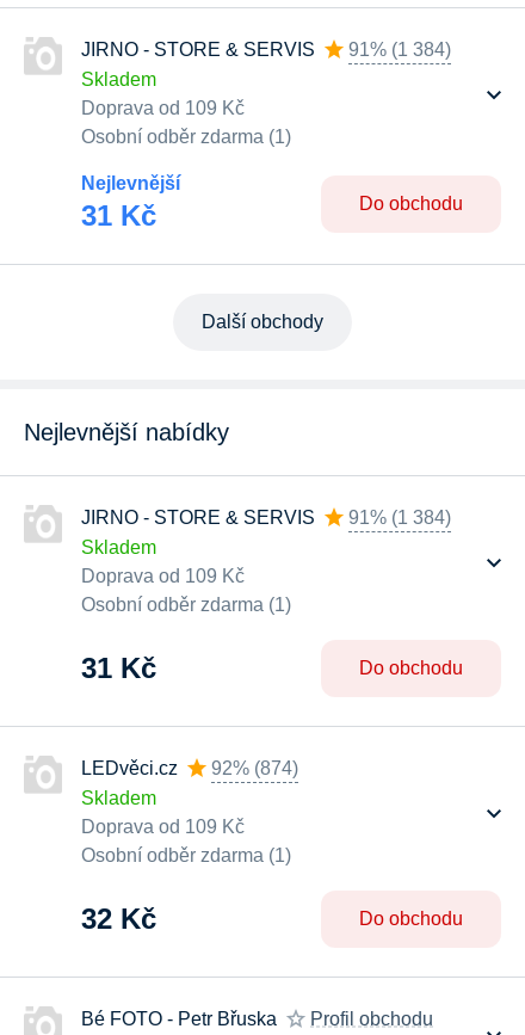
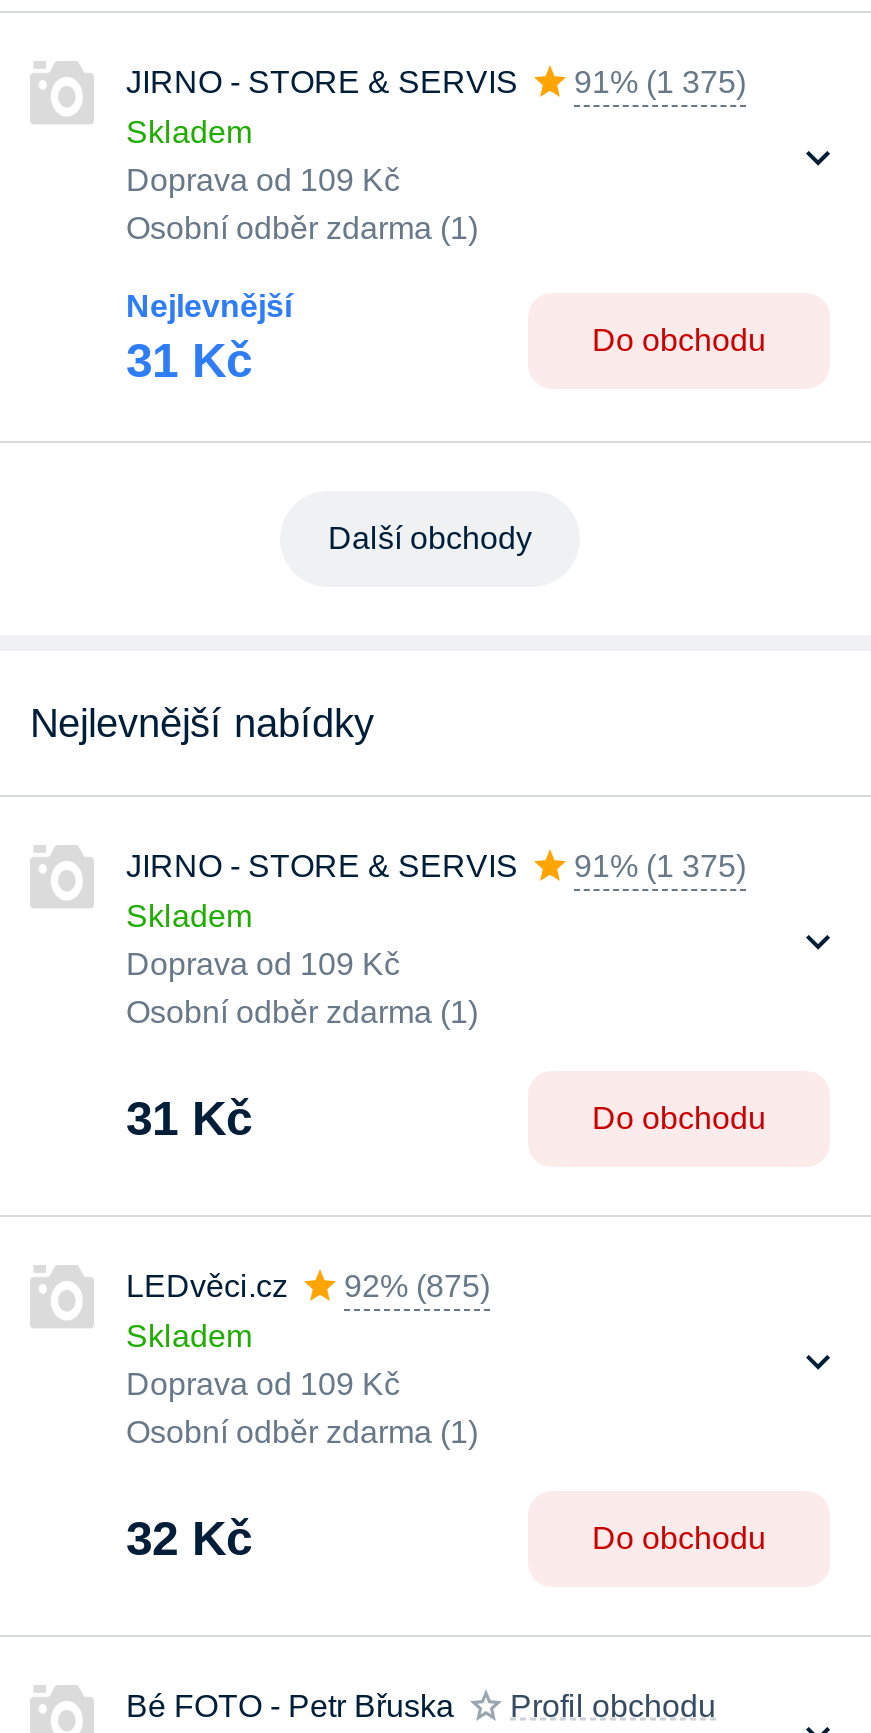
- JIRNO - STORE & SERVIS 91% (1 384)
+ JIRNO - STORE & SERVIS 91% (1 375)

- JIRNO - STORE & SERVIS 91% (1 384)
+ JIRNO - STORE & SERVIS 91% (1 375)

- LEDvěci.cz 92% (874)
+ LEDvěci.cz 92% (875)
